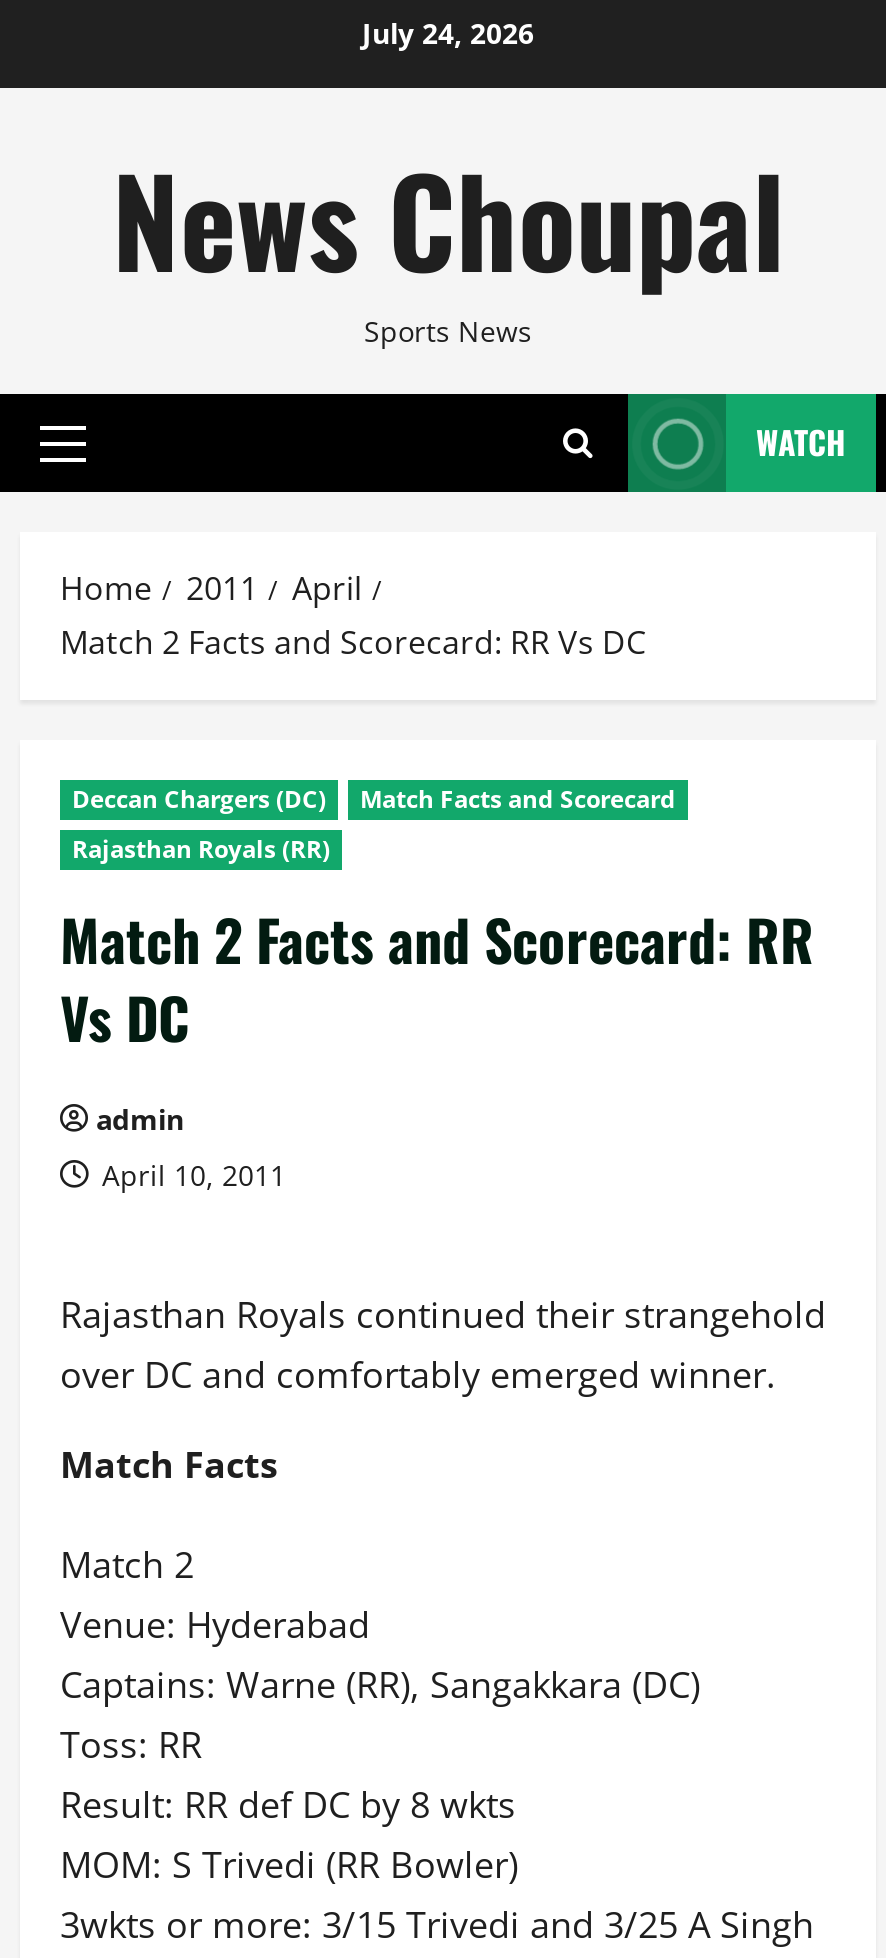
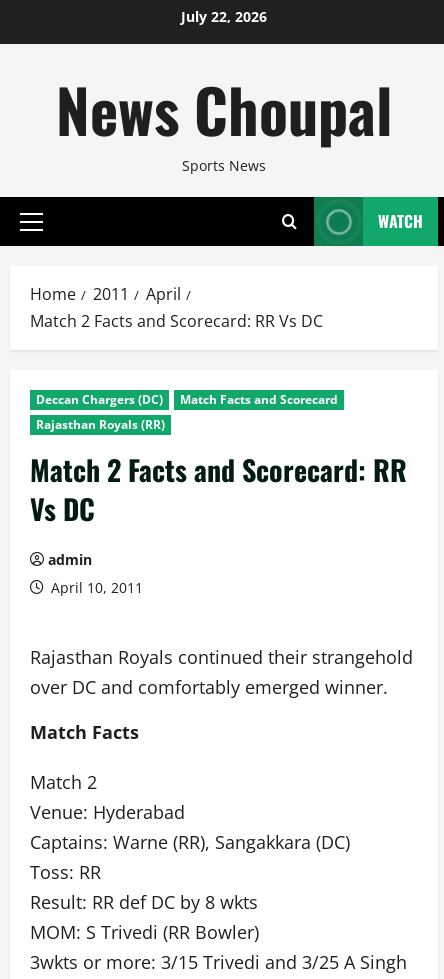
- July 24, 2026
+ July 22, 2026
